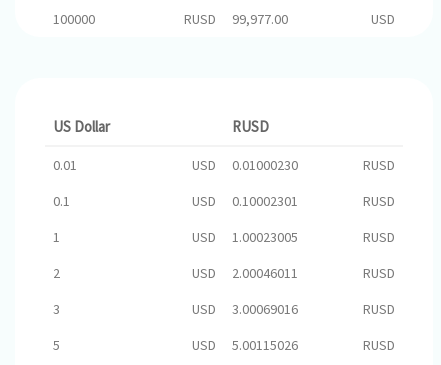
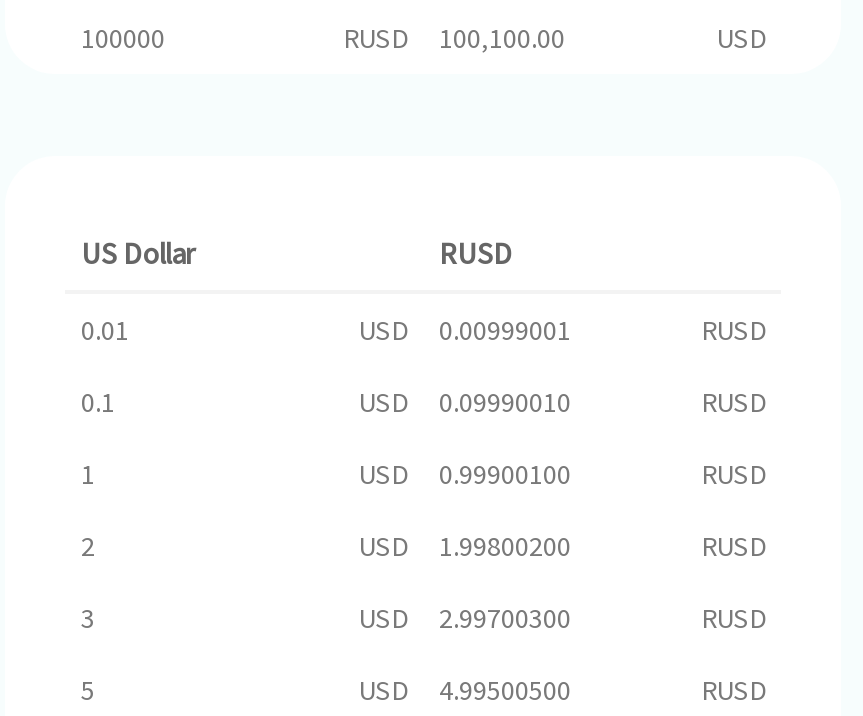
- RUSD 99,977.00
+ RUSD 100,100.00

- USD 0.01000230
+ USD 0.00999001

- USD 0.10002301
+ USD 0.09990010

- USD 1.00023005
+ USD 0.99900100

- USD 2.00046011
+ USD 1.99800200

- USD 3.00069016
+ USD 2.99700300

- USD 5.00115026
+ USD 4.99500500
